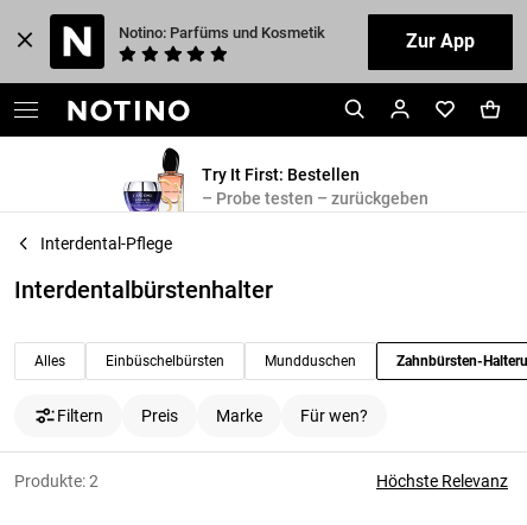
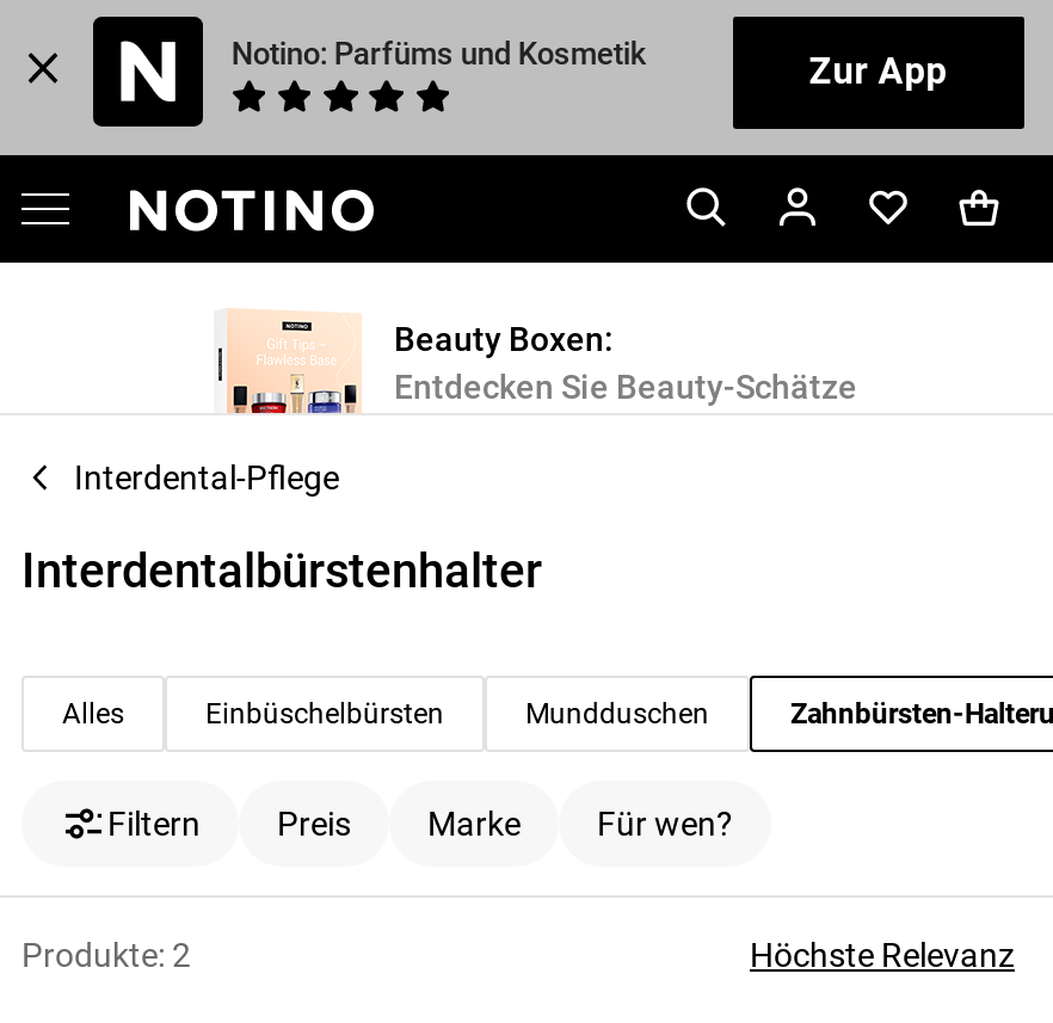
- [image]
- Try It First: Bestellen
- – Probe testen – zurückgeben
+ [image]
+ Beauty Boxen:
+ Entdecken Sie Beauty-Schätze
